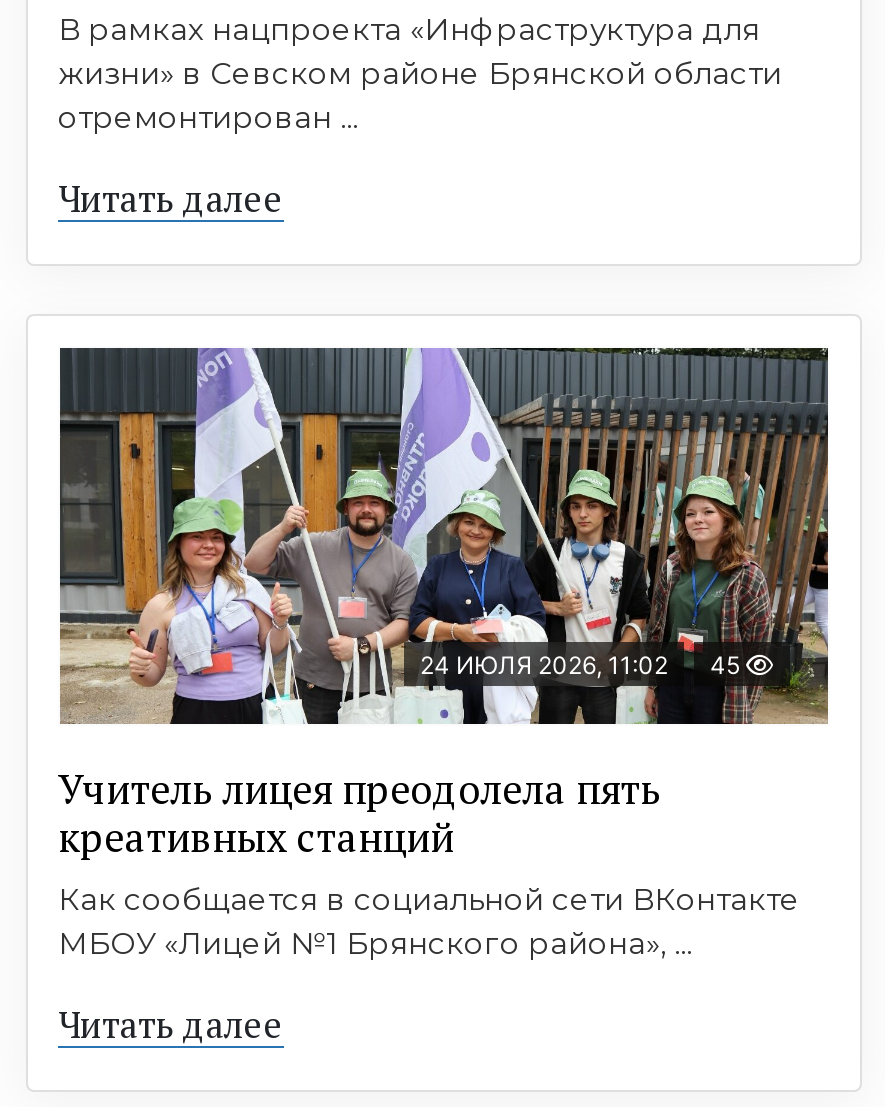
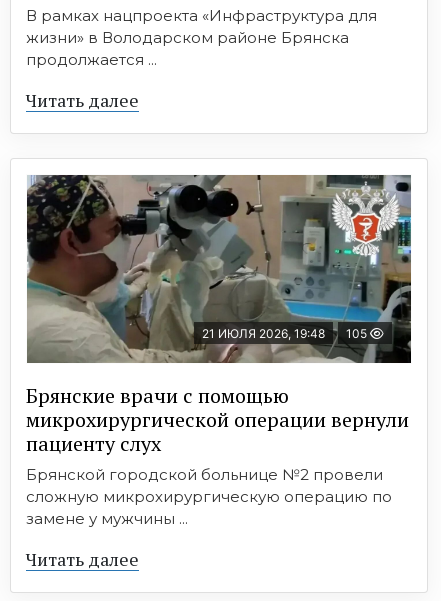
- жизни» в Севском районе Брянской области
- отремонтирован ...
+ жизни» в Володарском районе Брянска
+ продолжается ...

- [image]
- 24 ИЮЛЯ 2026, 11:02
- 45
+ [image]
+ 21 ИЮЛЯ 2026, 19:48
+ 105

- Учитель лицея преодолела пять
- креативных станций
- Как сообщается в социальной сети ВКонтакте
- МБОУ «Лицей №1 Брянского района», ...
+ Брянские врачи с помощью
+ микрохирургической операции вернули
+ пациенту слух
+ Брянской городской больнице №2 провели
+ сложную микрохирургическую операцию по
+ замене у мужчины ...
